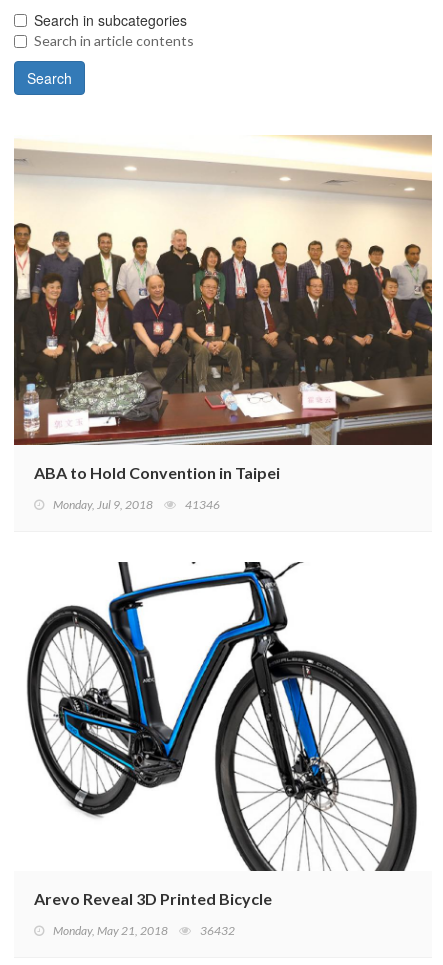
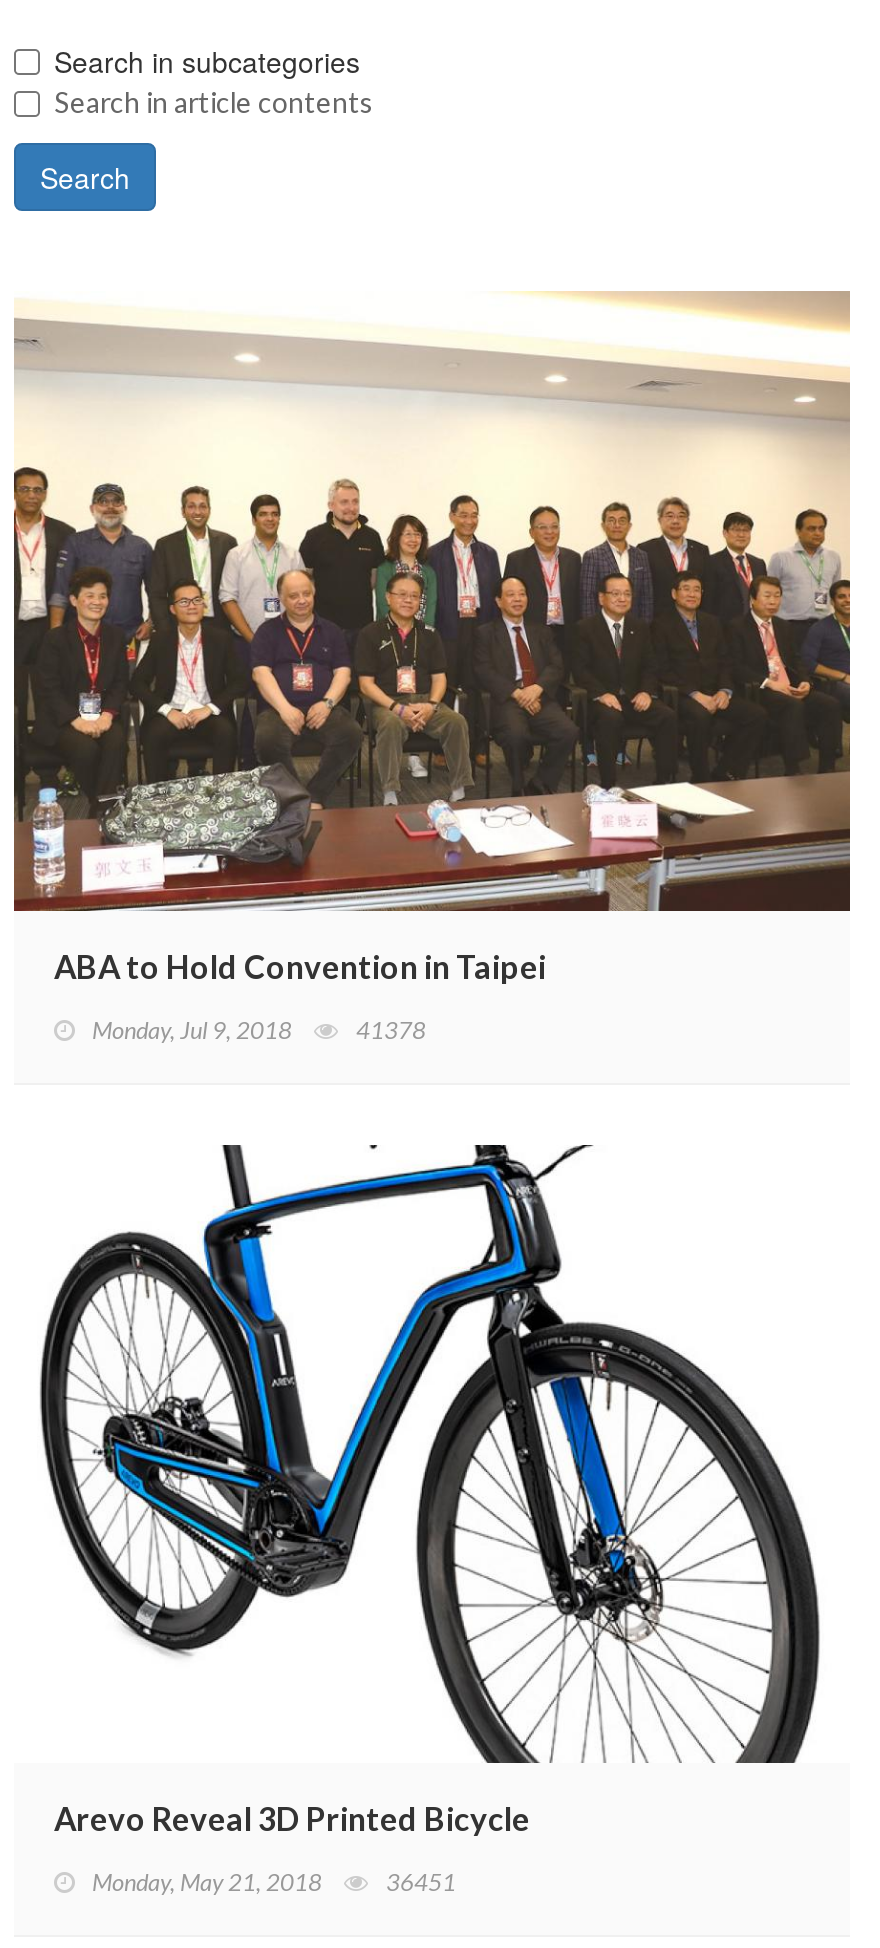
- 41346
+ 41378

- 36432
+ 36451
